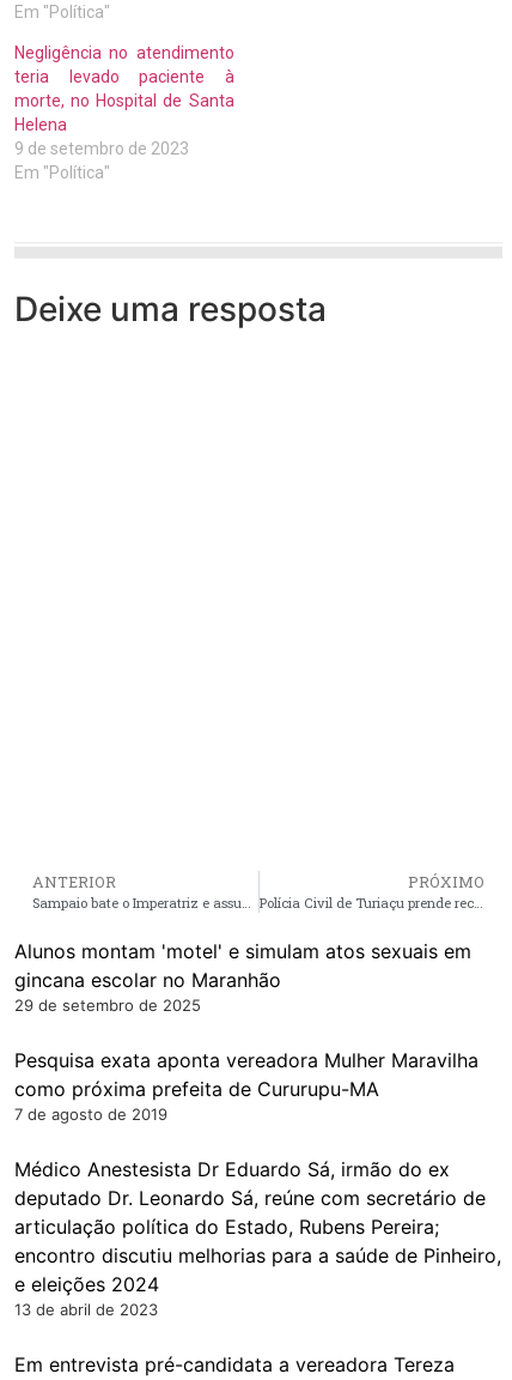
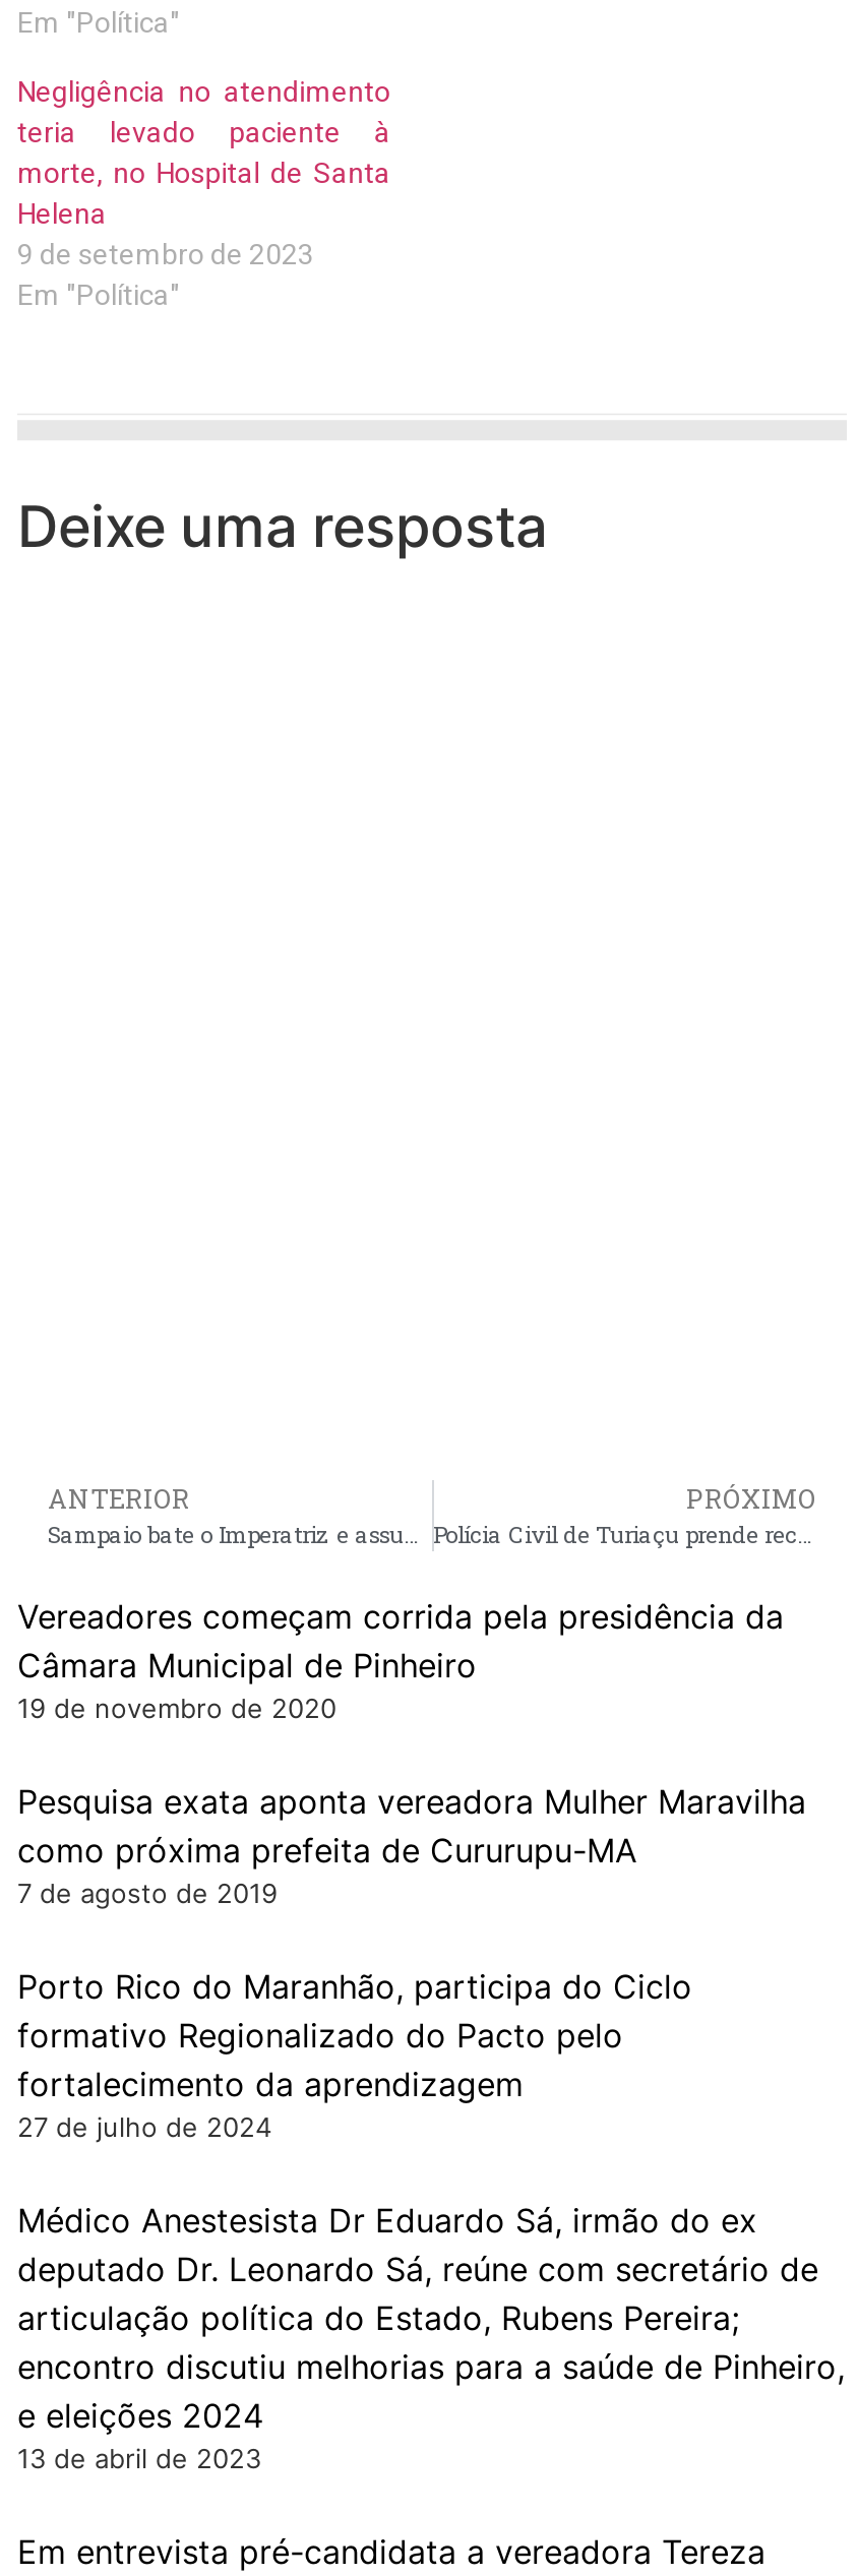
- Alunos montam 'motel' e simulam atos sexuais em
- gincana escolar no Maranhão
- 29 de setembro de 2025
+ Vereadores começam corrida pela presidência da
+ Câmara Municipal de Pinheiro
+ 19 de novembro de 2020

+ Porto Rico do Maranhão, participa do Ciclo
+ formativo Regionalizado do Pacto pelo
+ fortalecimento da aprendizagem
+ 27 de julho de 2024
